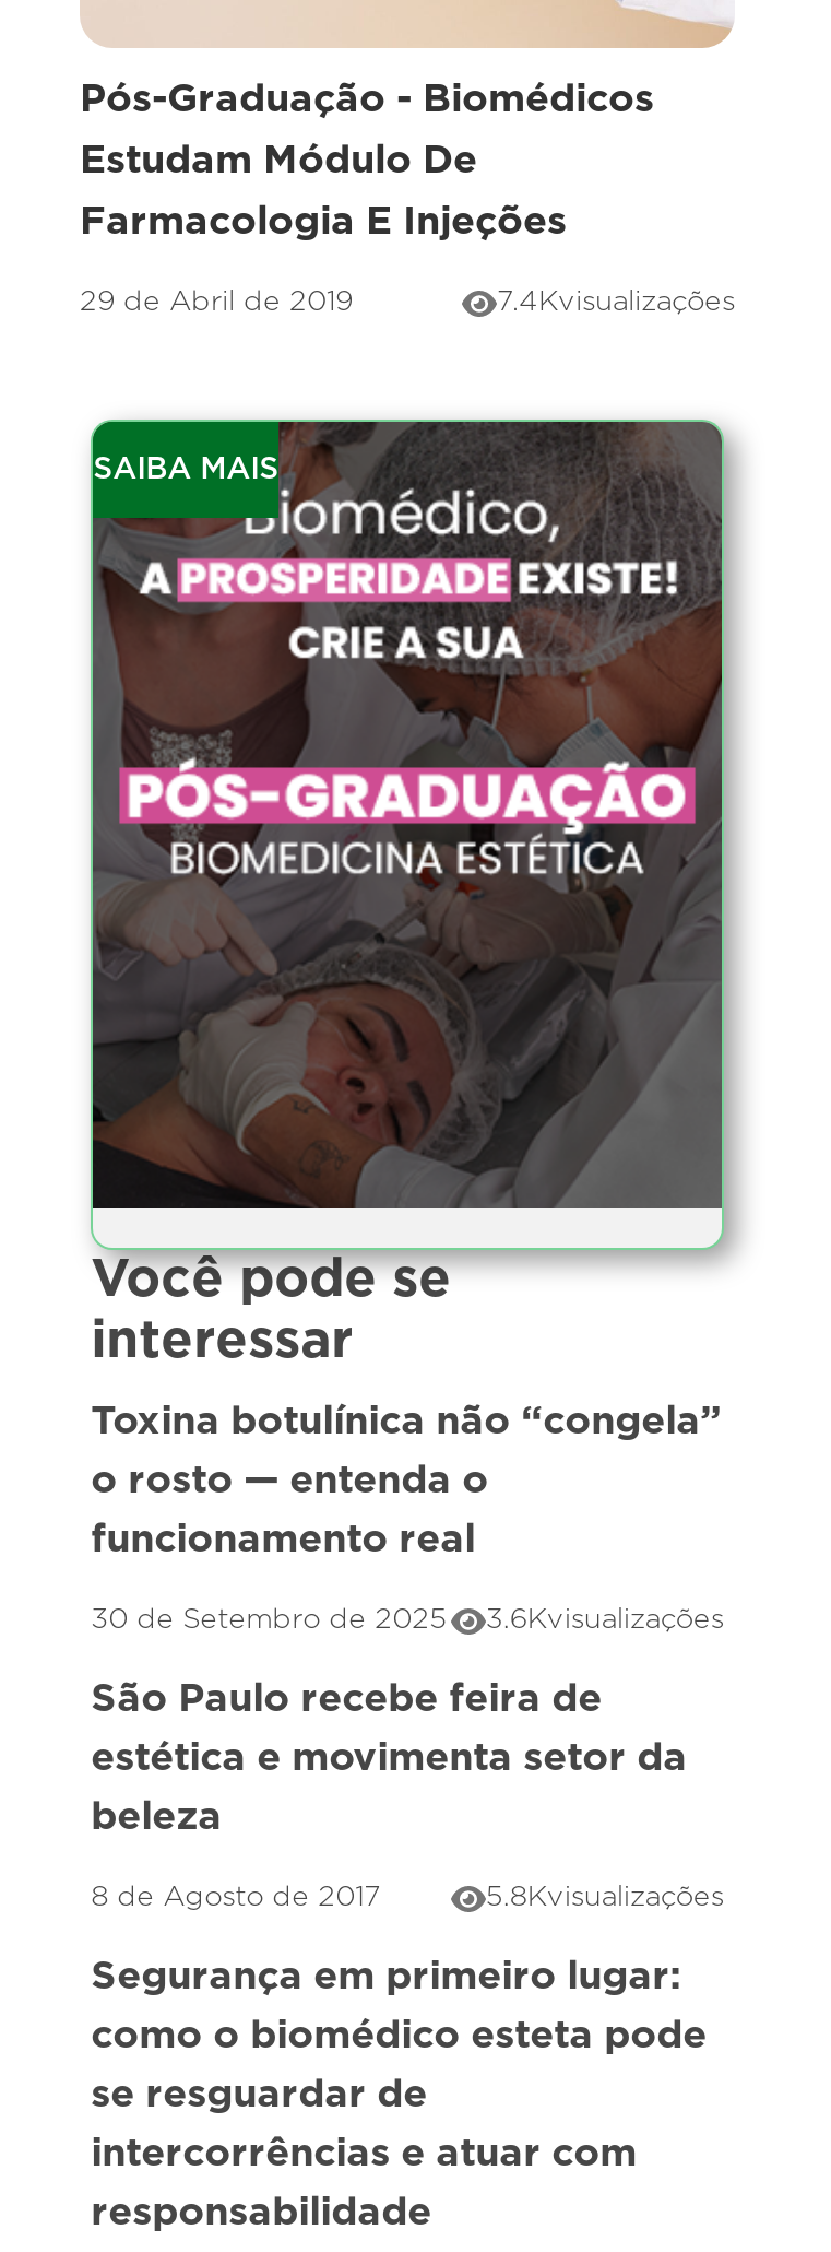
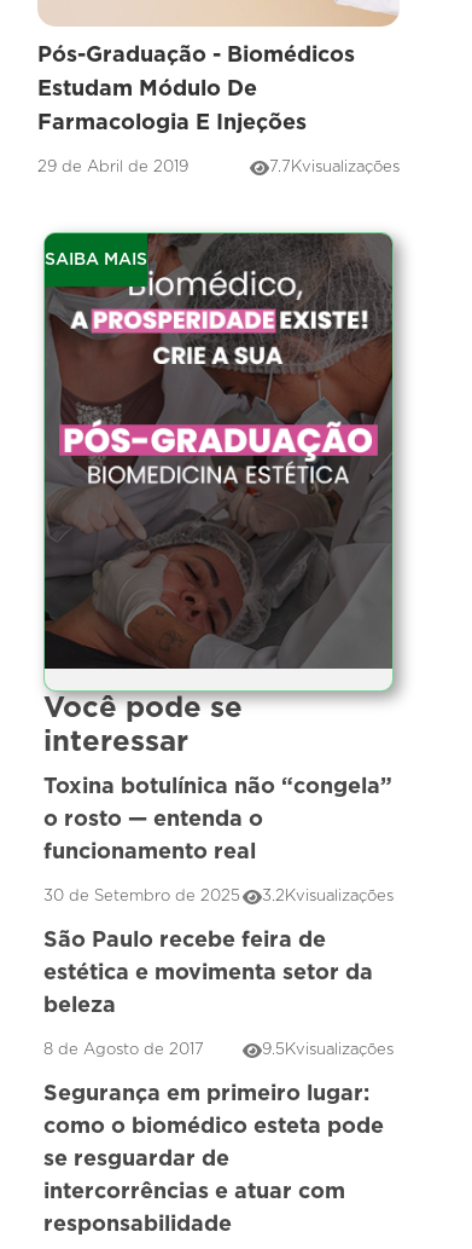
- 7.4Kvisualizações
+ 7.7Kvisualizações

- 3.6Kvisualizações
+ 3.2Kvisualizações

- 5.8Kvisualizações
+ 9.5Kvisualizações
